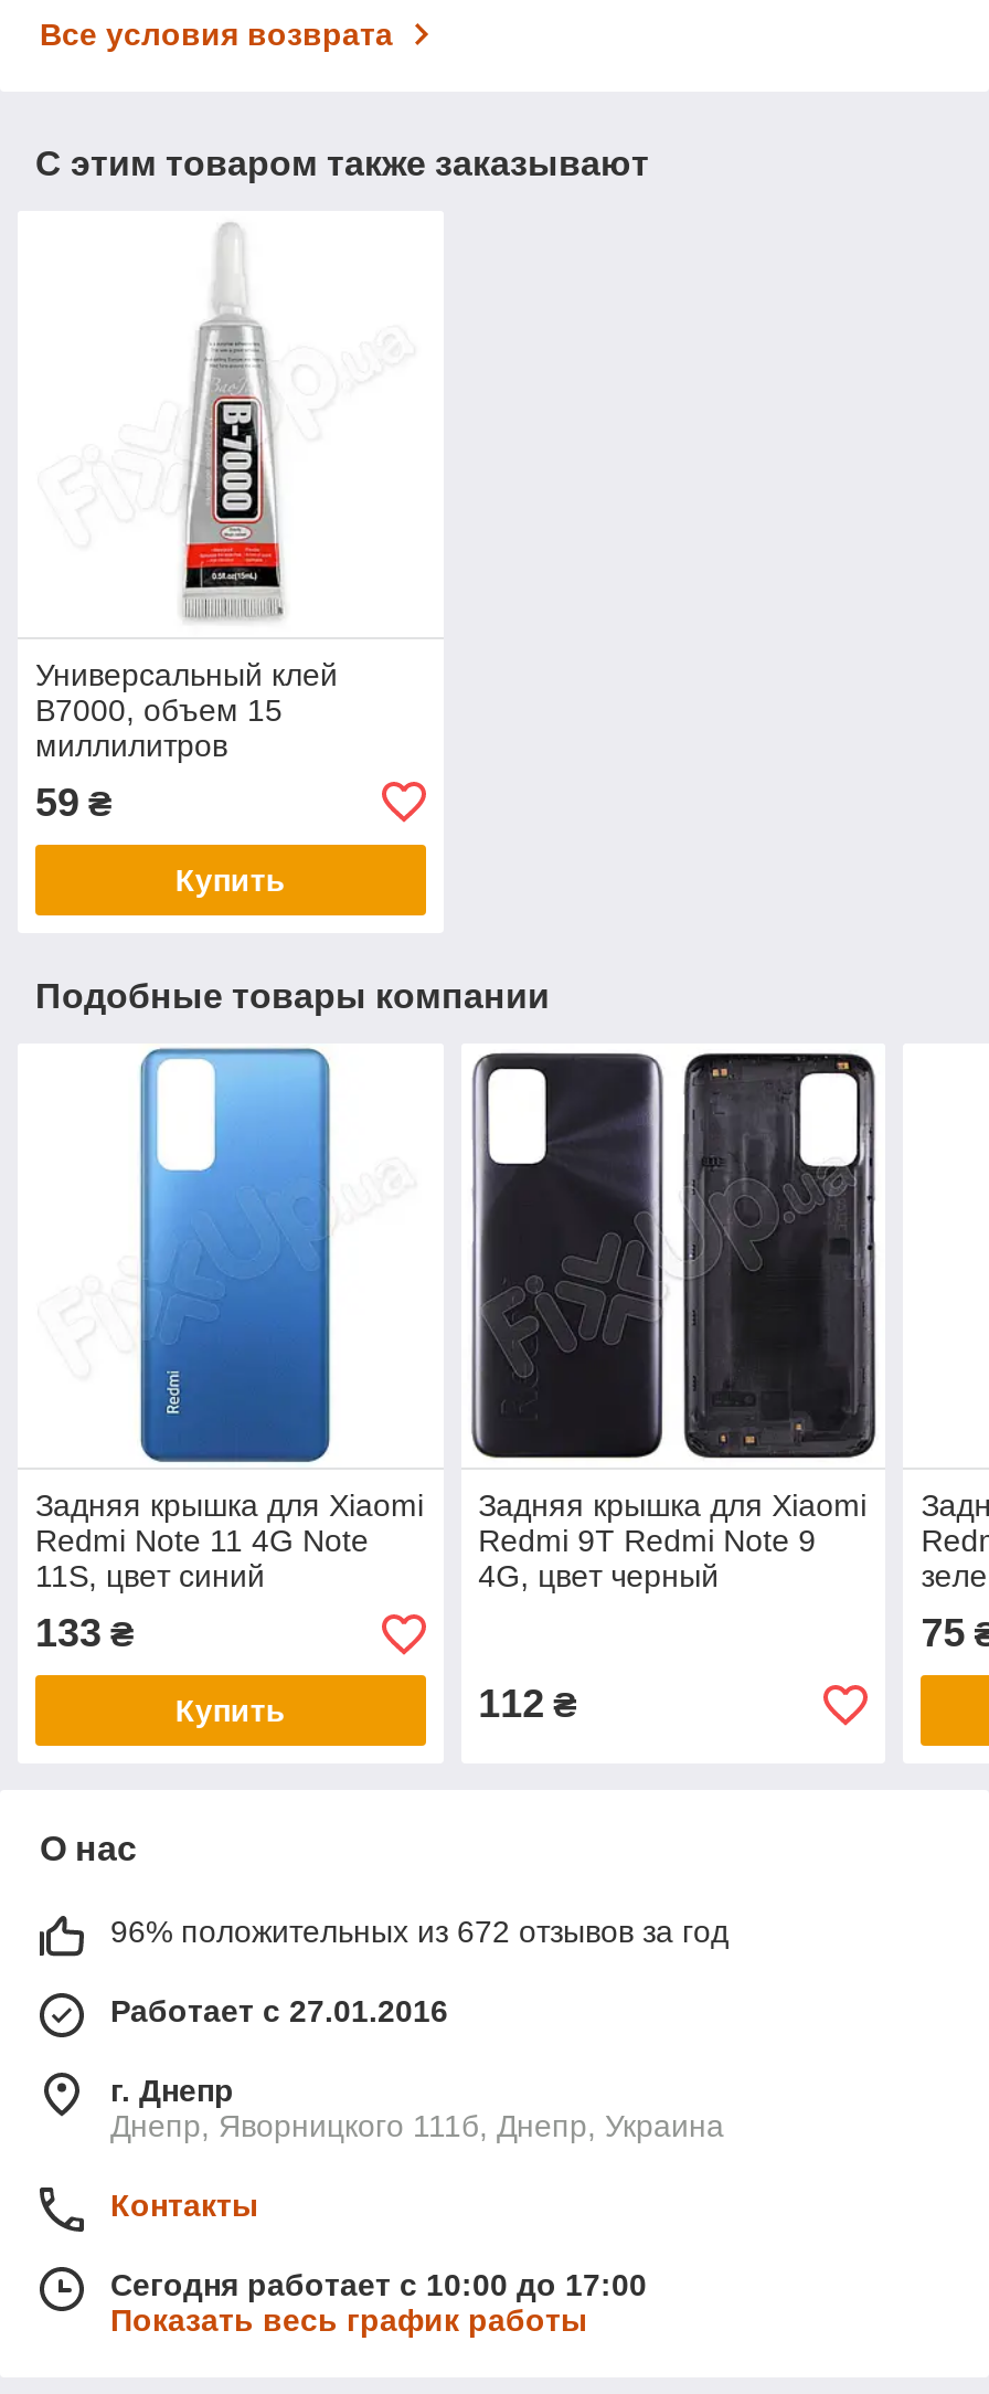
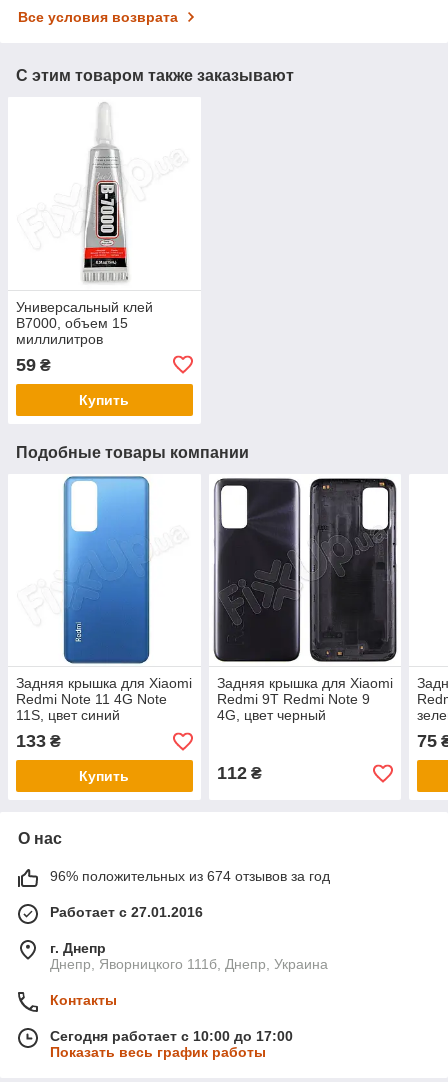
- 96% положительных из 672 отзывов за год
+ 96% положительных из 674 отзывов за год
